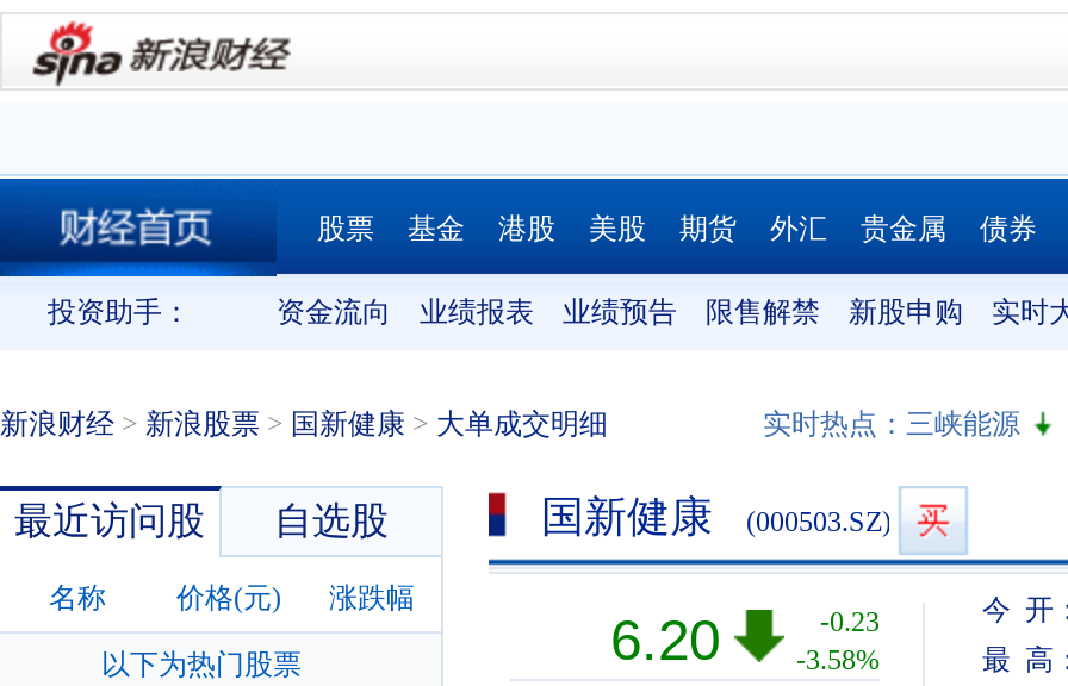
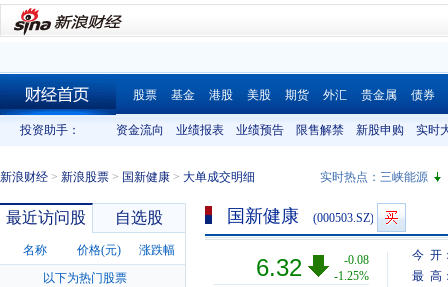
- 6.20
+ 6.32

- -0.23
+ -0.08

- -3.58%
+ -1.25%
